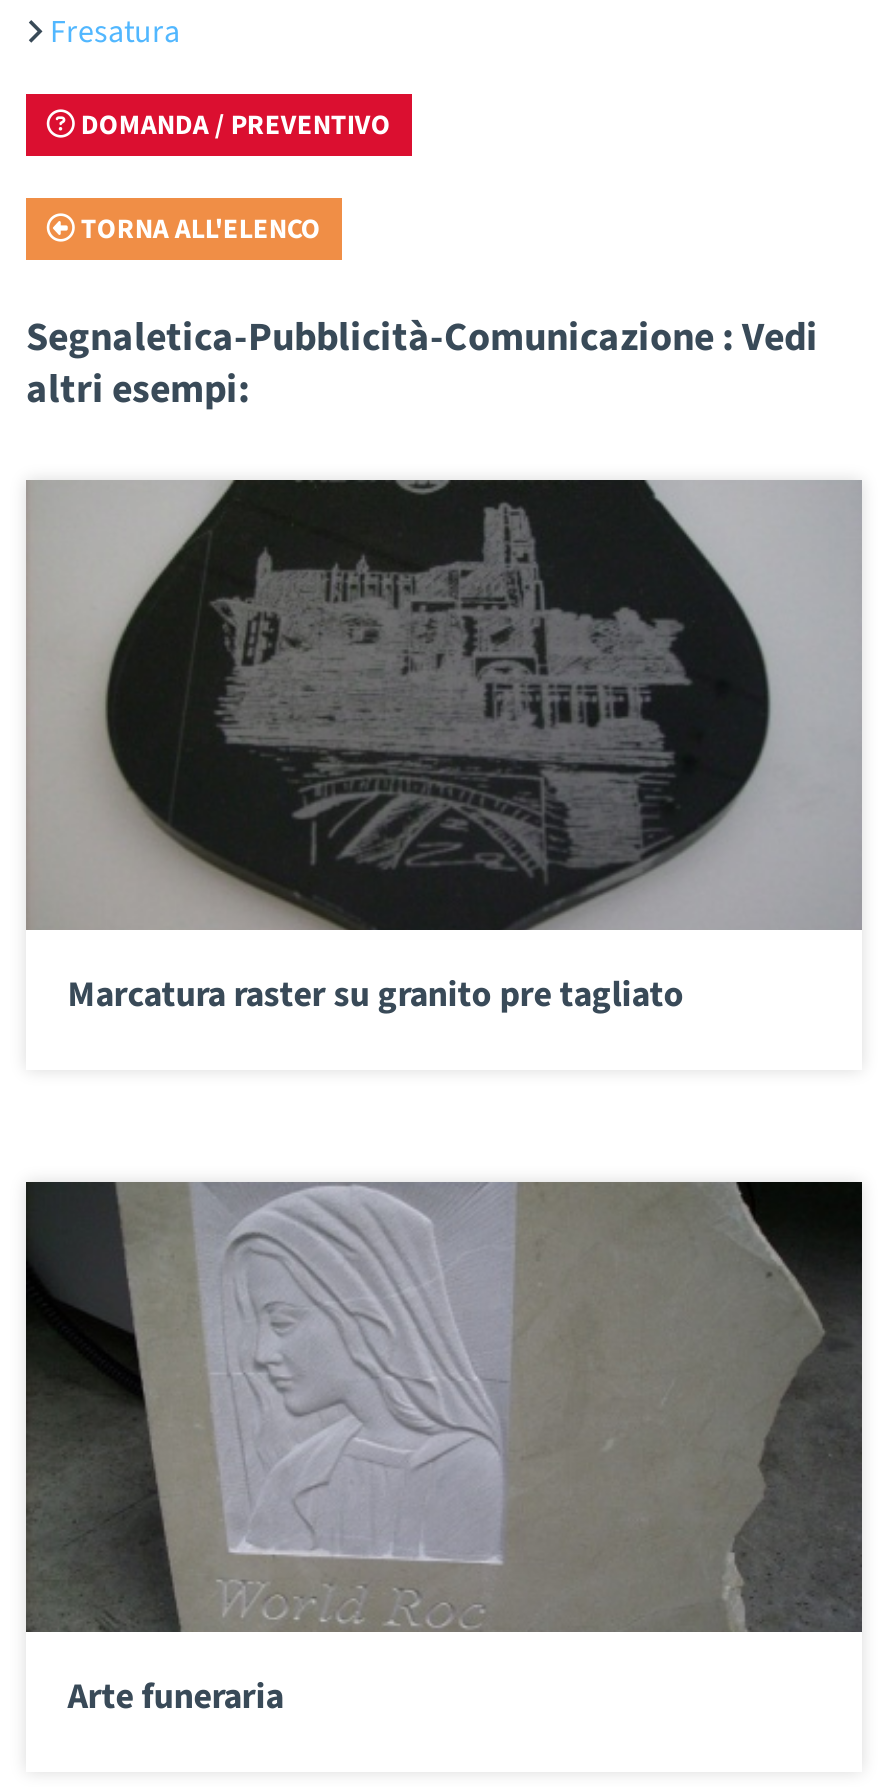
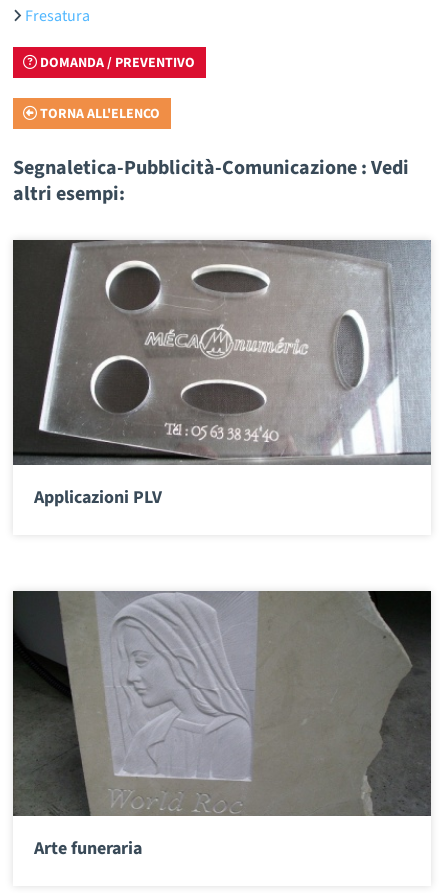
- [image]
- Marcatura raster su granito pre tagliato
+ [image]
+ Applicazioni PLV
